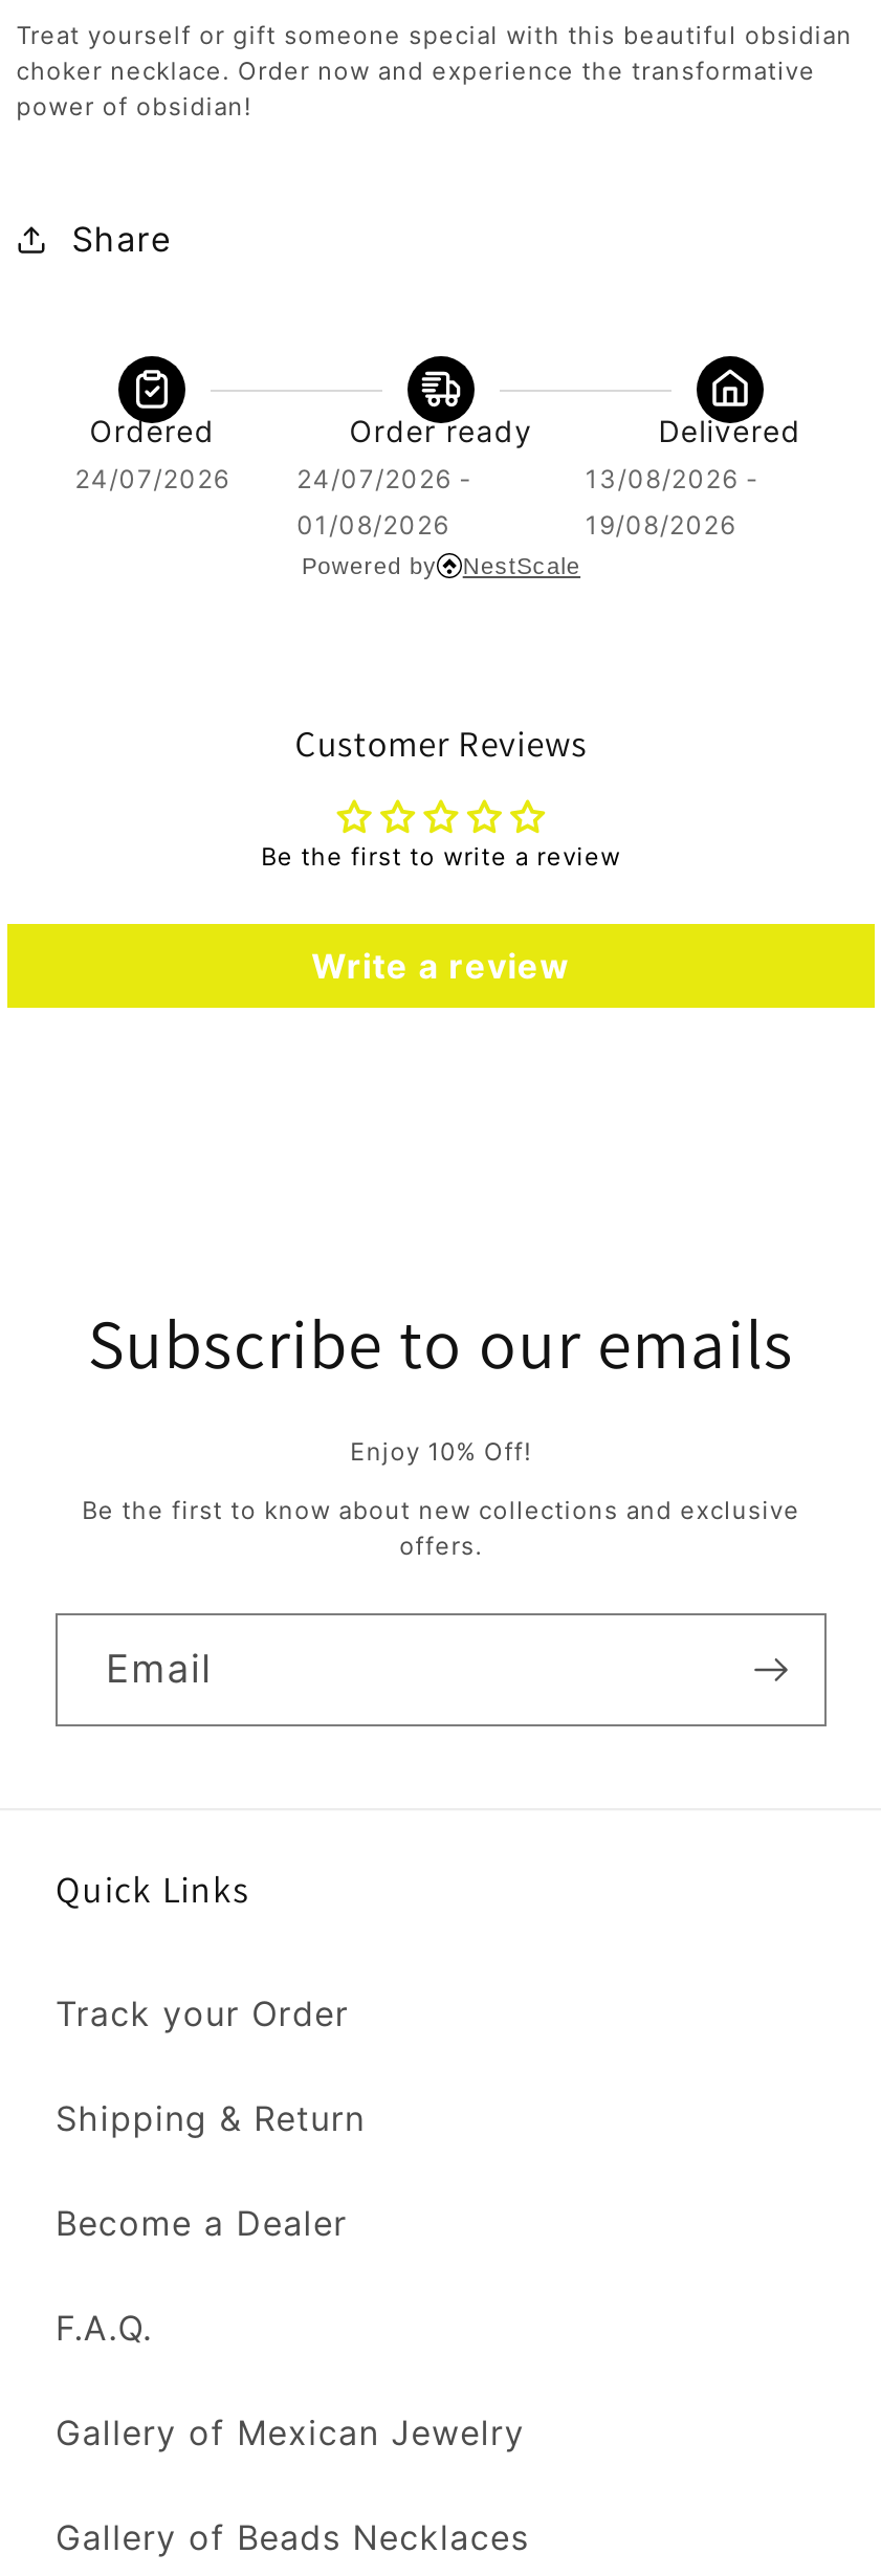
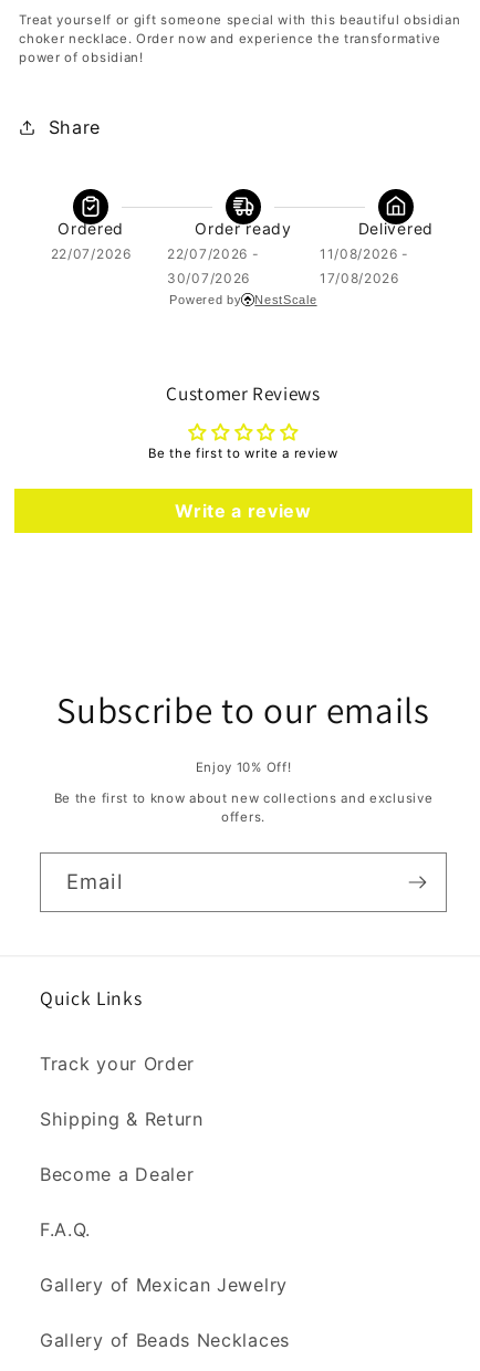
- 24/07/2026
+ 22/07/2026

- 24/07/2026 -
+ 22/07/2026 -

- 13/08/2026 -
+ 11/08/2026 -

- 01/08/2026
+ 30/07/2026

- 19/08/2026
+ 17/08/2026
